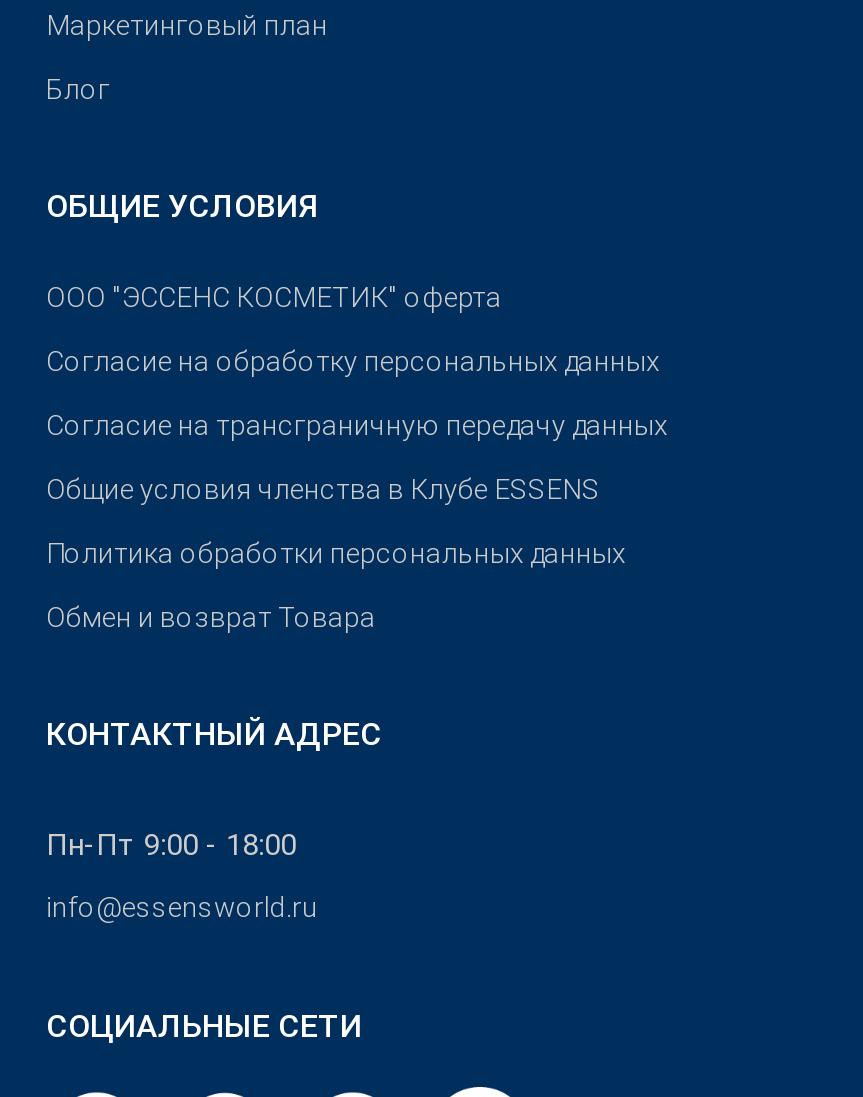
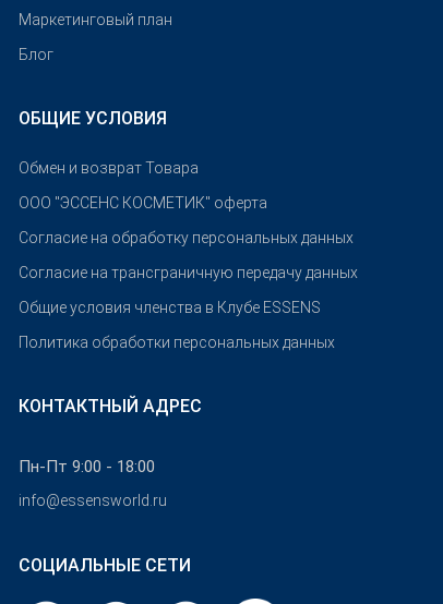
moved down: Согласие на обработку персональных данных | Согласие на трансграничную передачу данных | Общие условия членства в Клубе ESSENS | Политика обработки персональных данных

moved up: Обмен и возврат Товара
